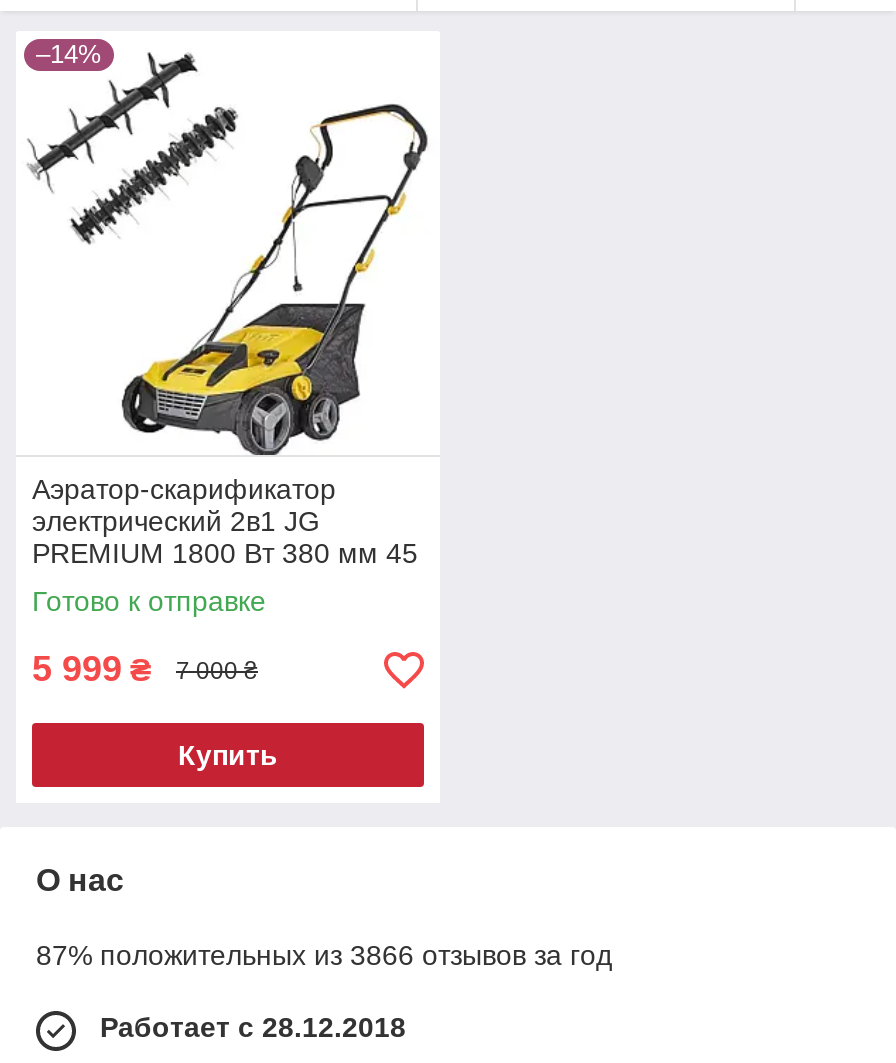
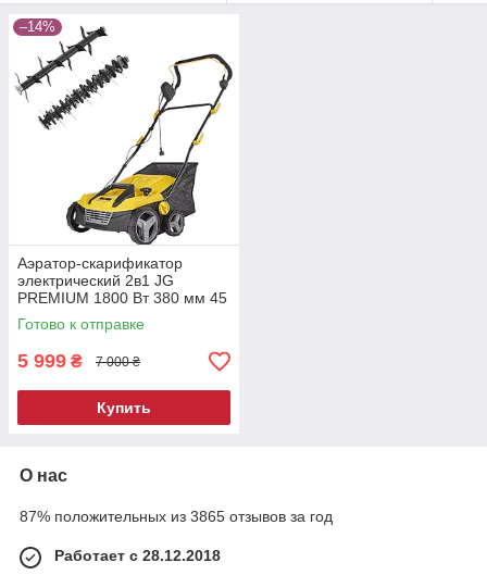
- 87% положительных из 3866 отзывов за год
+ 87% положительных из 3865 отзывов за год
